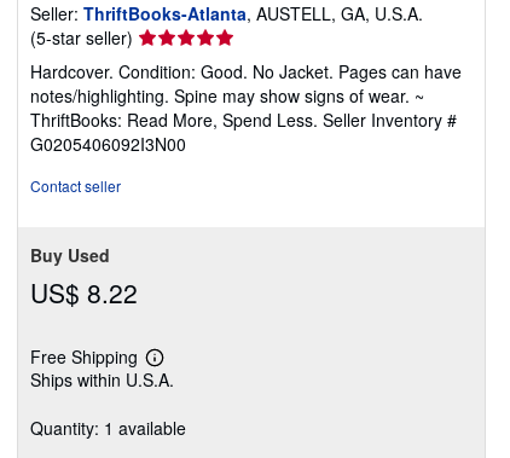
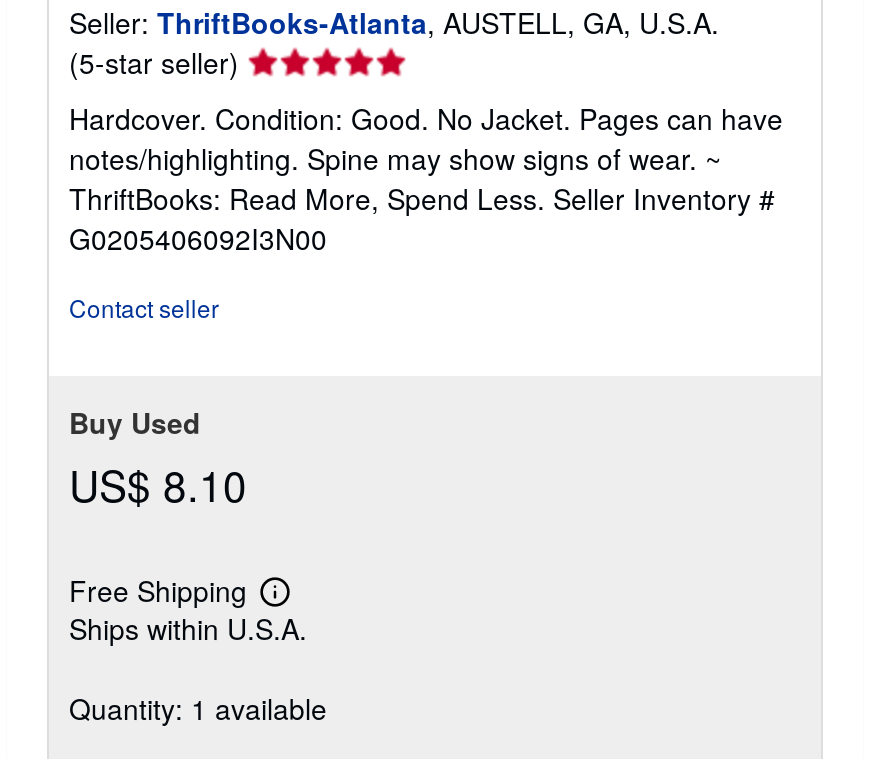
- US$ 8.22
+ US$ 8.10
